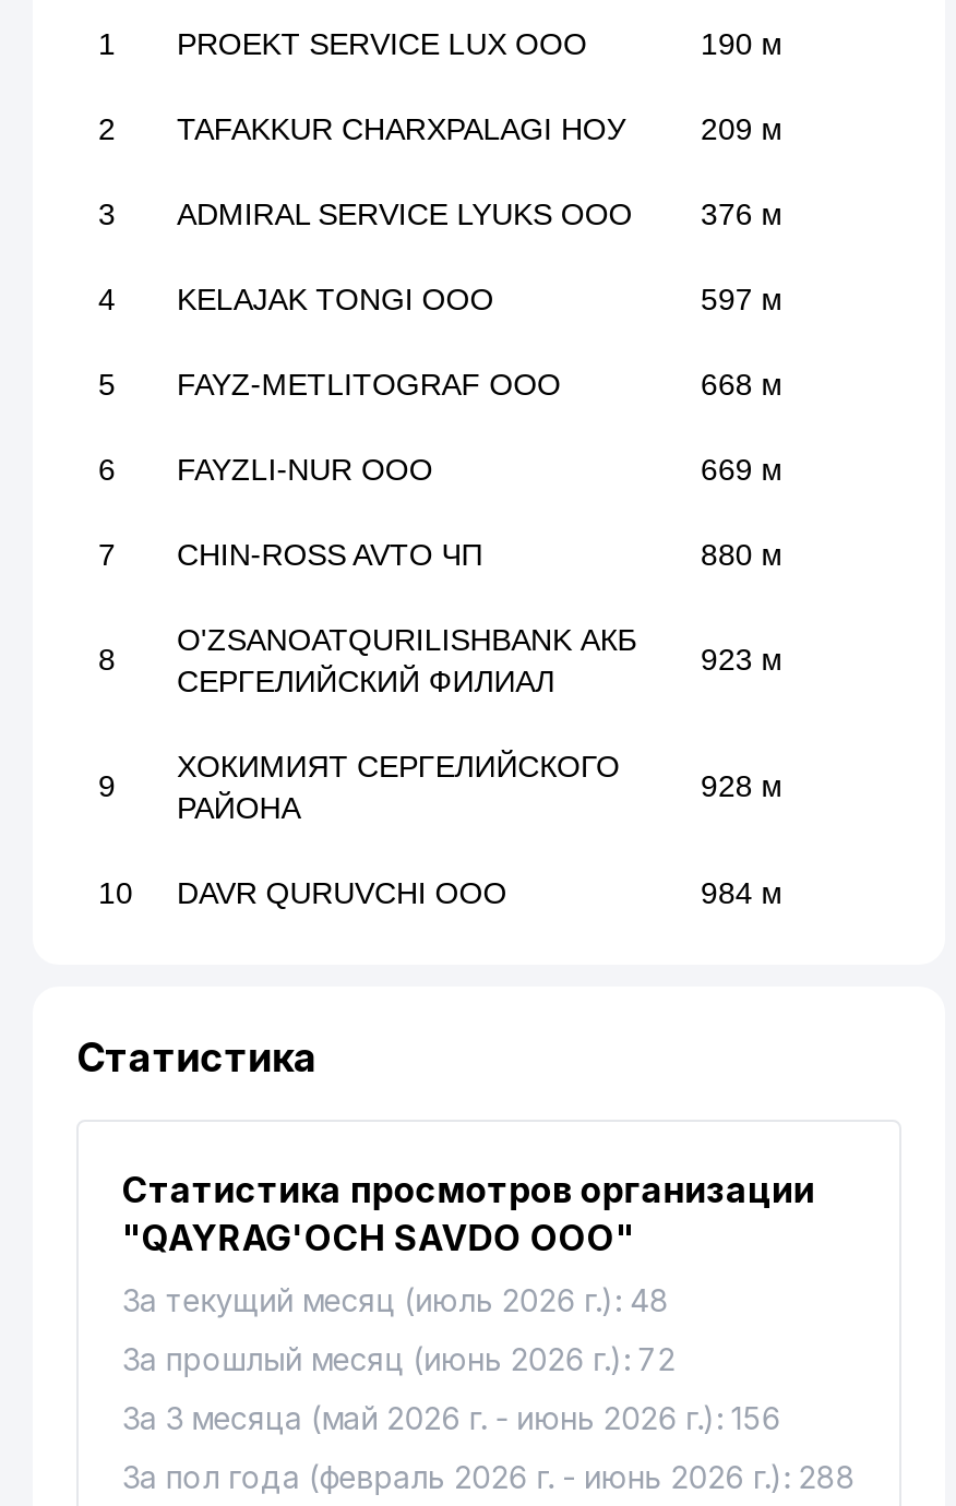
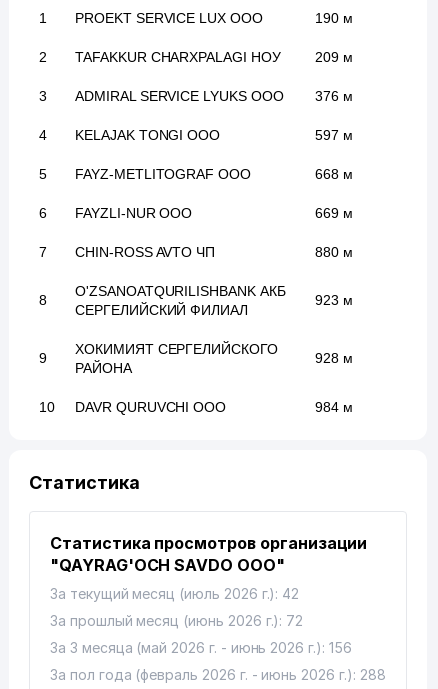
- За текущий месяц (июль 2026 г.): 48
+ За текущий месяц (июль 2026 г.): 42
